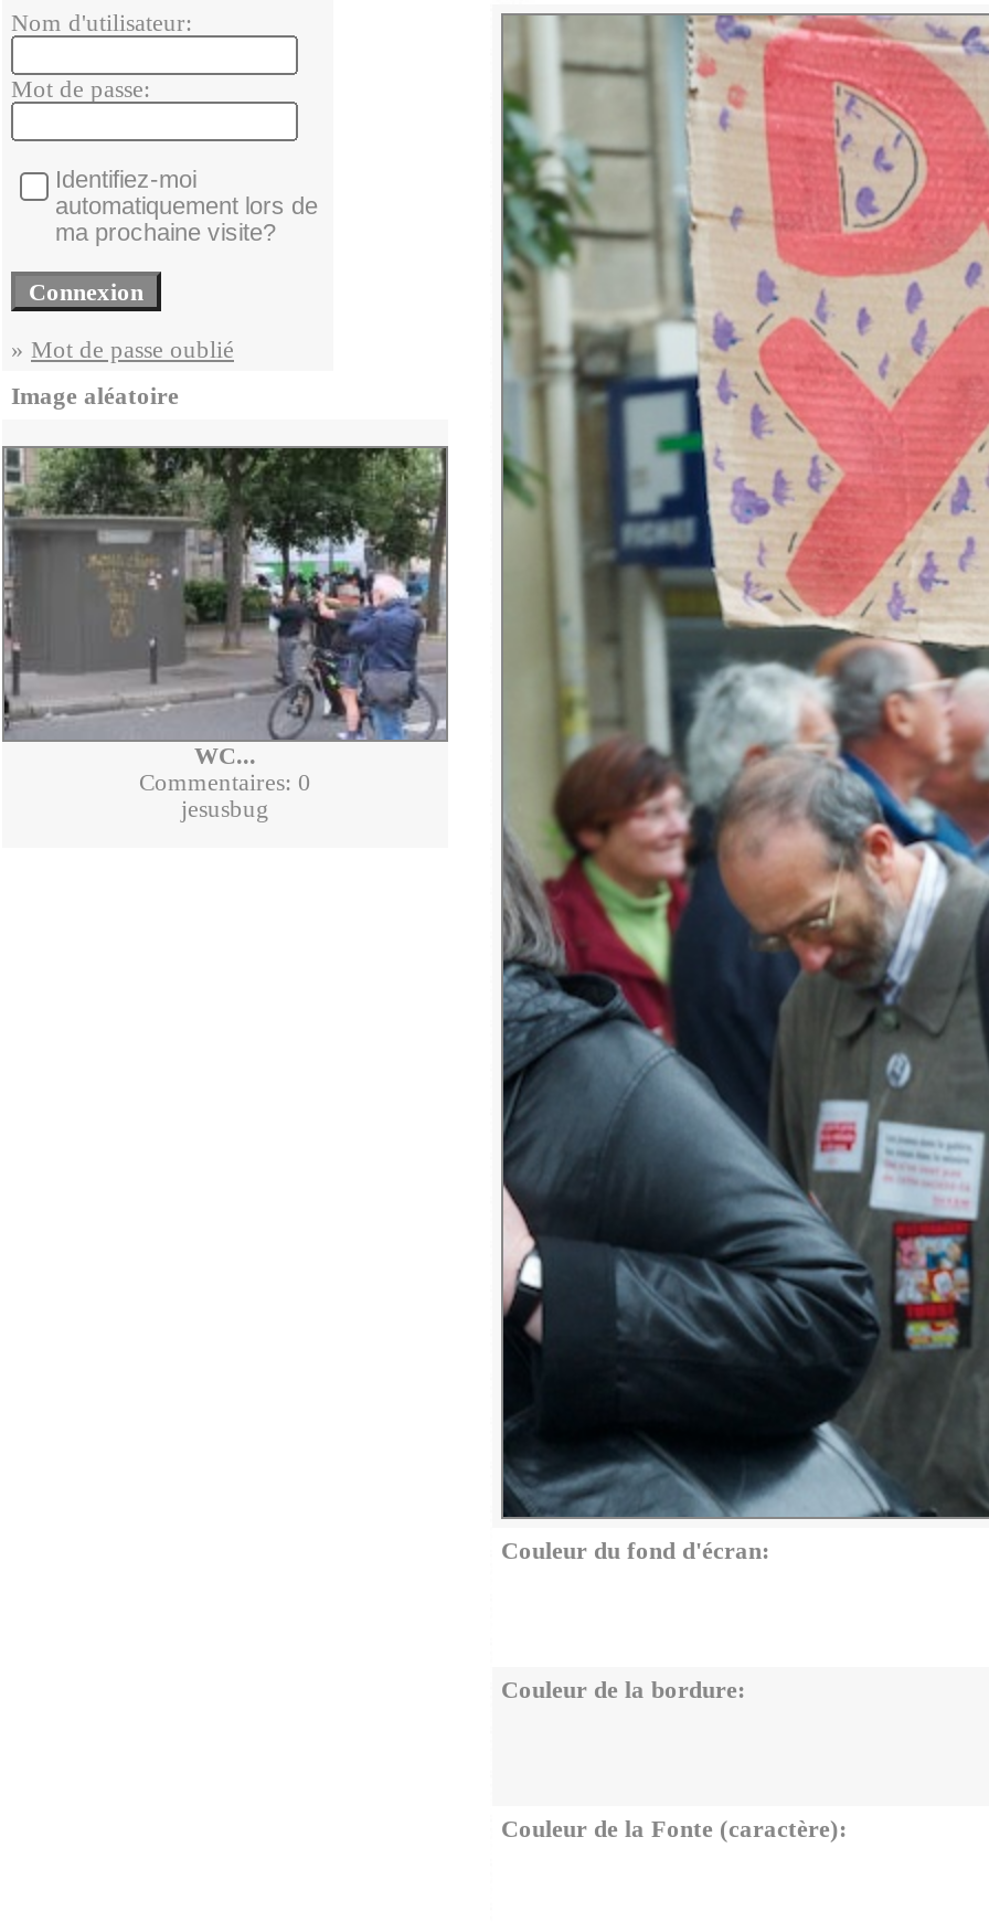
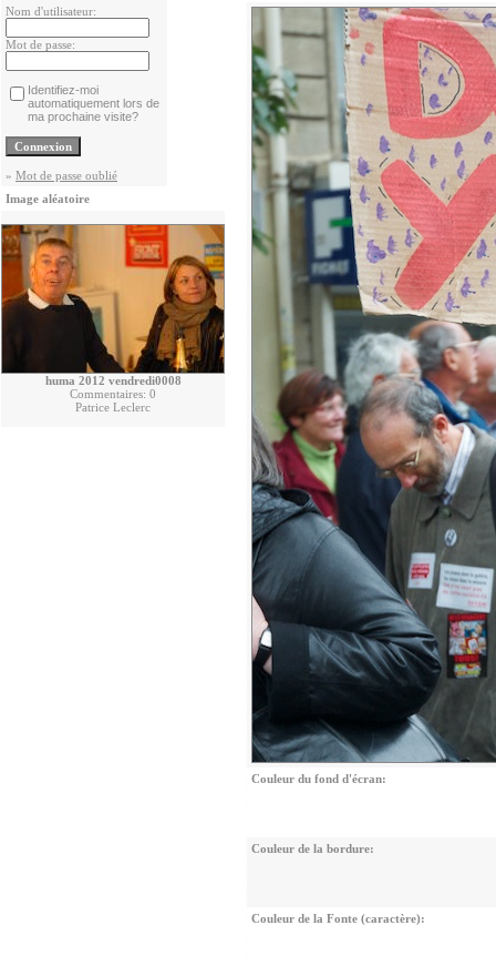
- [image]
- WC...
+ [image]
+ huma 2012 vendredi0008

- jesusbug
+ Patrice Leclerc
